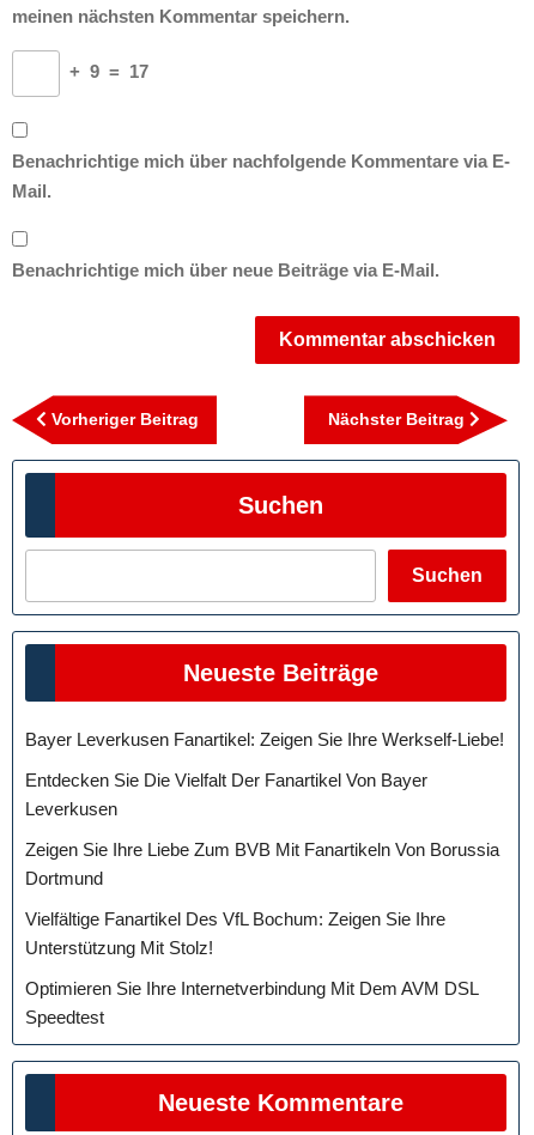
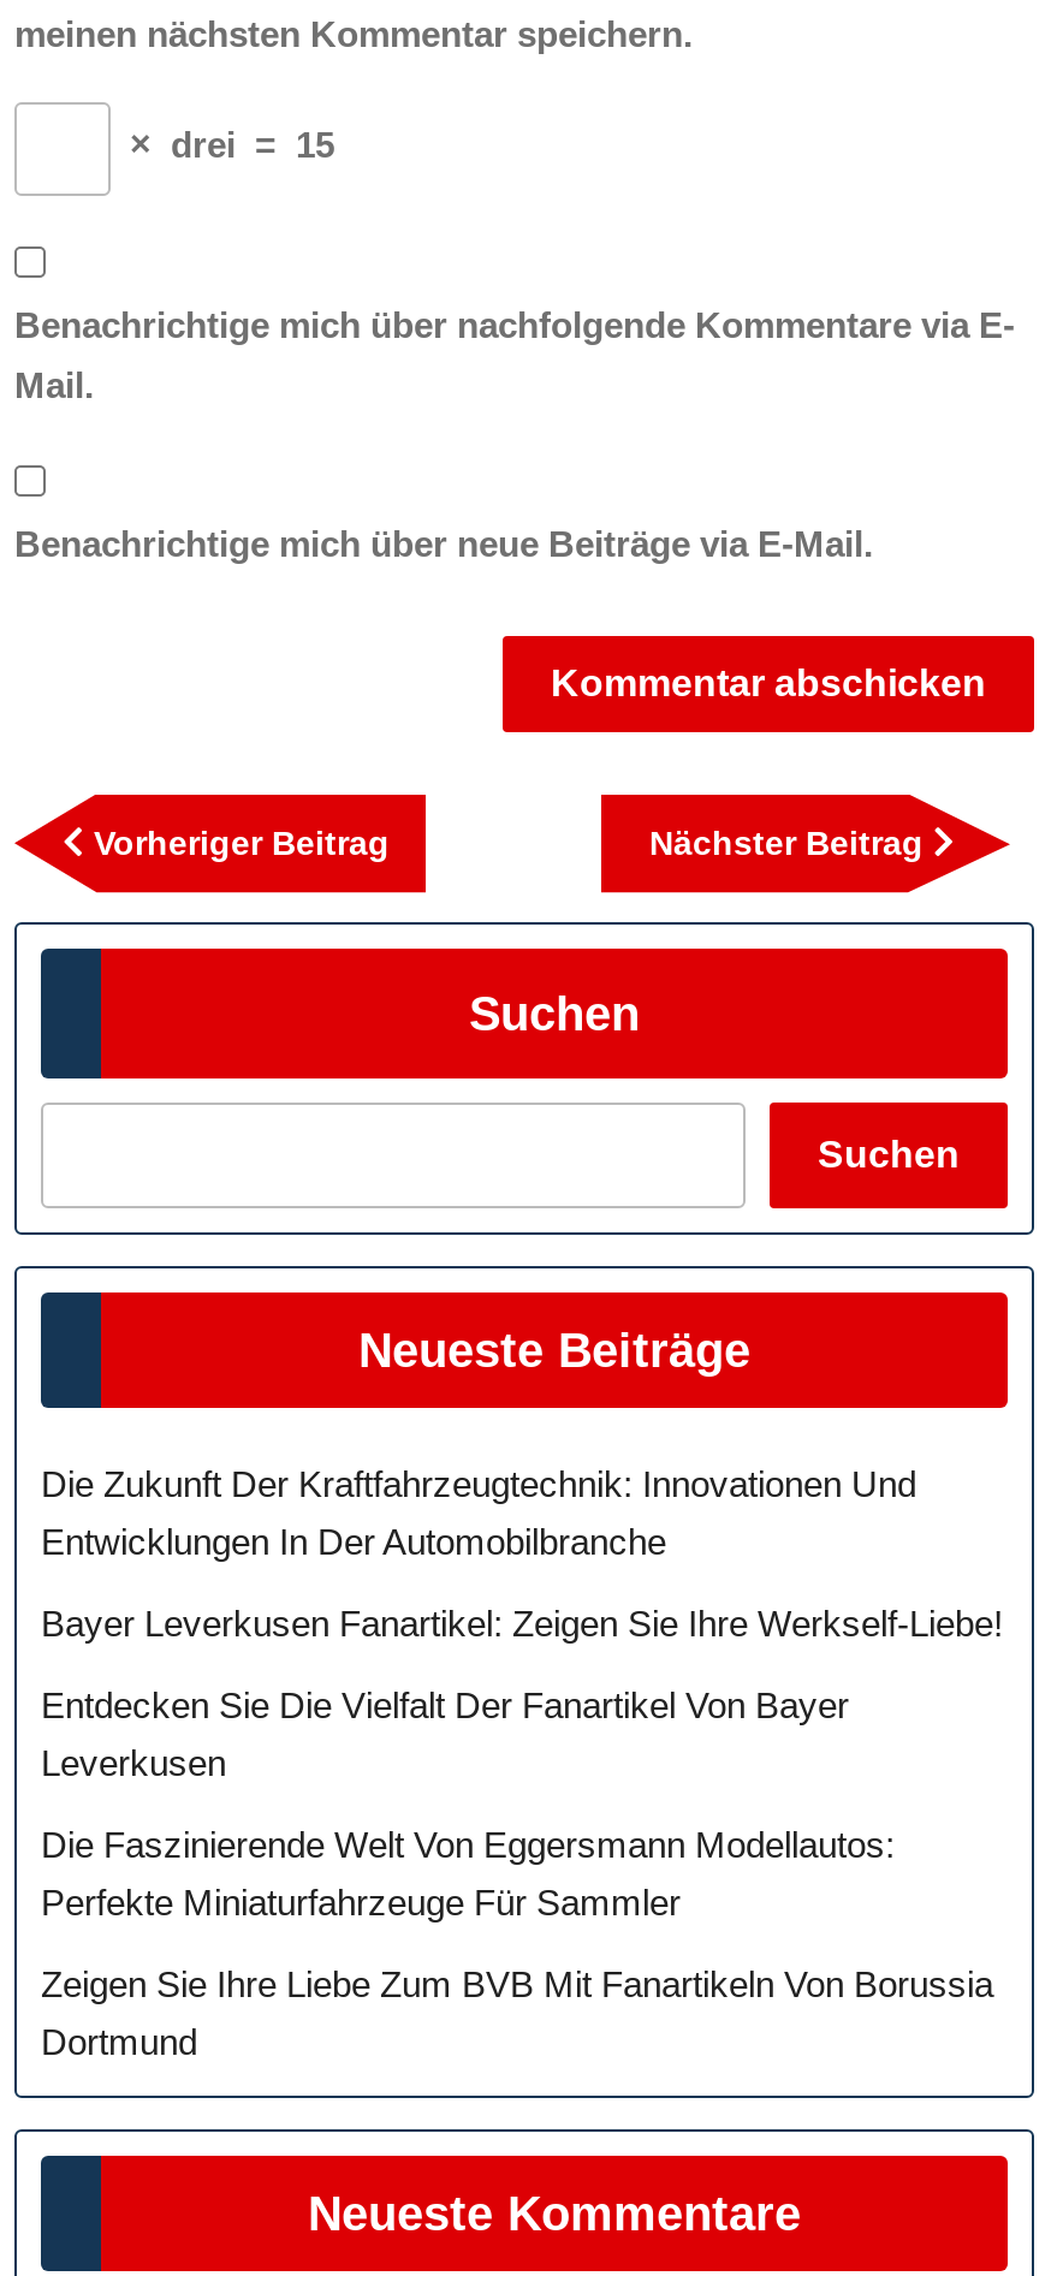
- + 9 = 17
+ × drei = 15

+ Die Zukunft Der Kraftfahrzeugtechnik: Innovationen Und
+ Entwicklungen In Der Automobilbranche

moved down: Bayer Leverkusen Fanartikel: Zeigen Sie Ihre Werkself-Liebe! | Entdecken Sie Die Vielfalt Der Fanartikel Von Bayer | Leverkusen

+ Die Faszinierende Welt Von Eggersmann Modellautos:
+ Perfekte Miniaturfahrzeuge Für Sammler

moved down: Zeigen Sie Ihre Liebe Zum BVB Mit Fanartikeln Von Borussia | Dortmund

- Vielfältige Fanartikel Des VfL Bochum: Zeigen Sie Ihre
- Unterstützung Mit Stolz!
- Optimieren Sie Ihre Internetverbindung Mit Dem AVM DSL
- Speedtest
